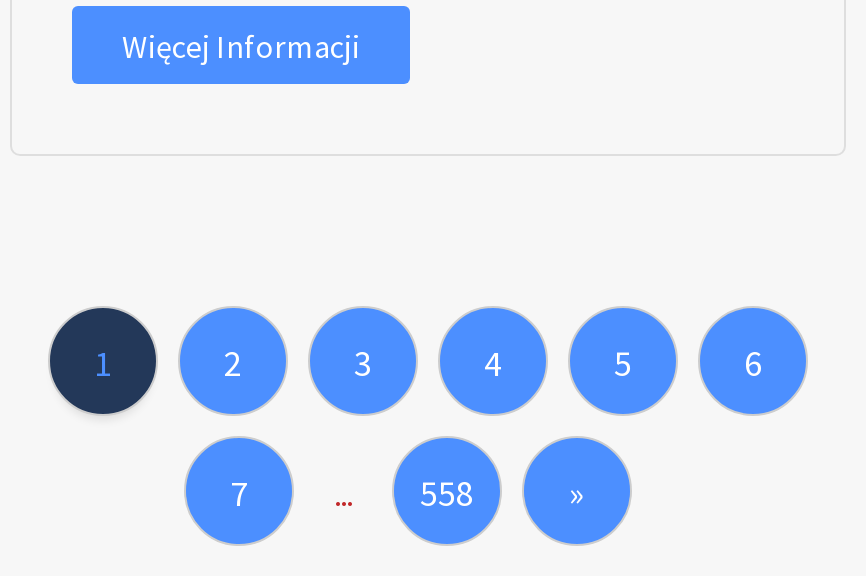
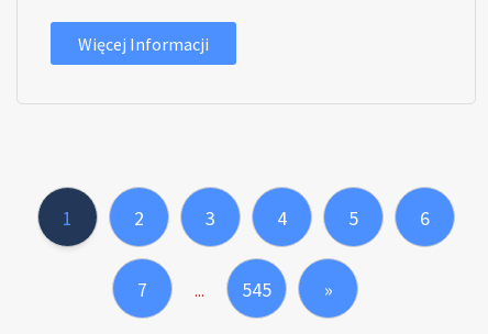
- 558
+ 545
